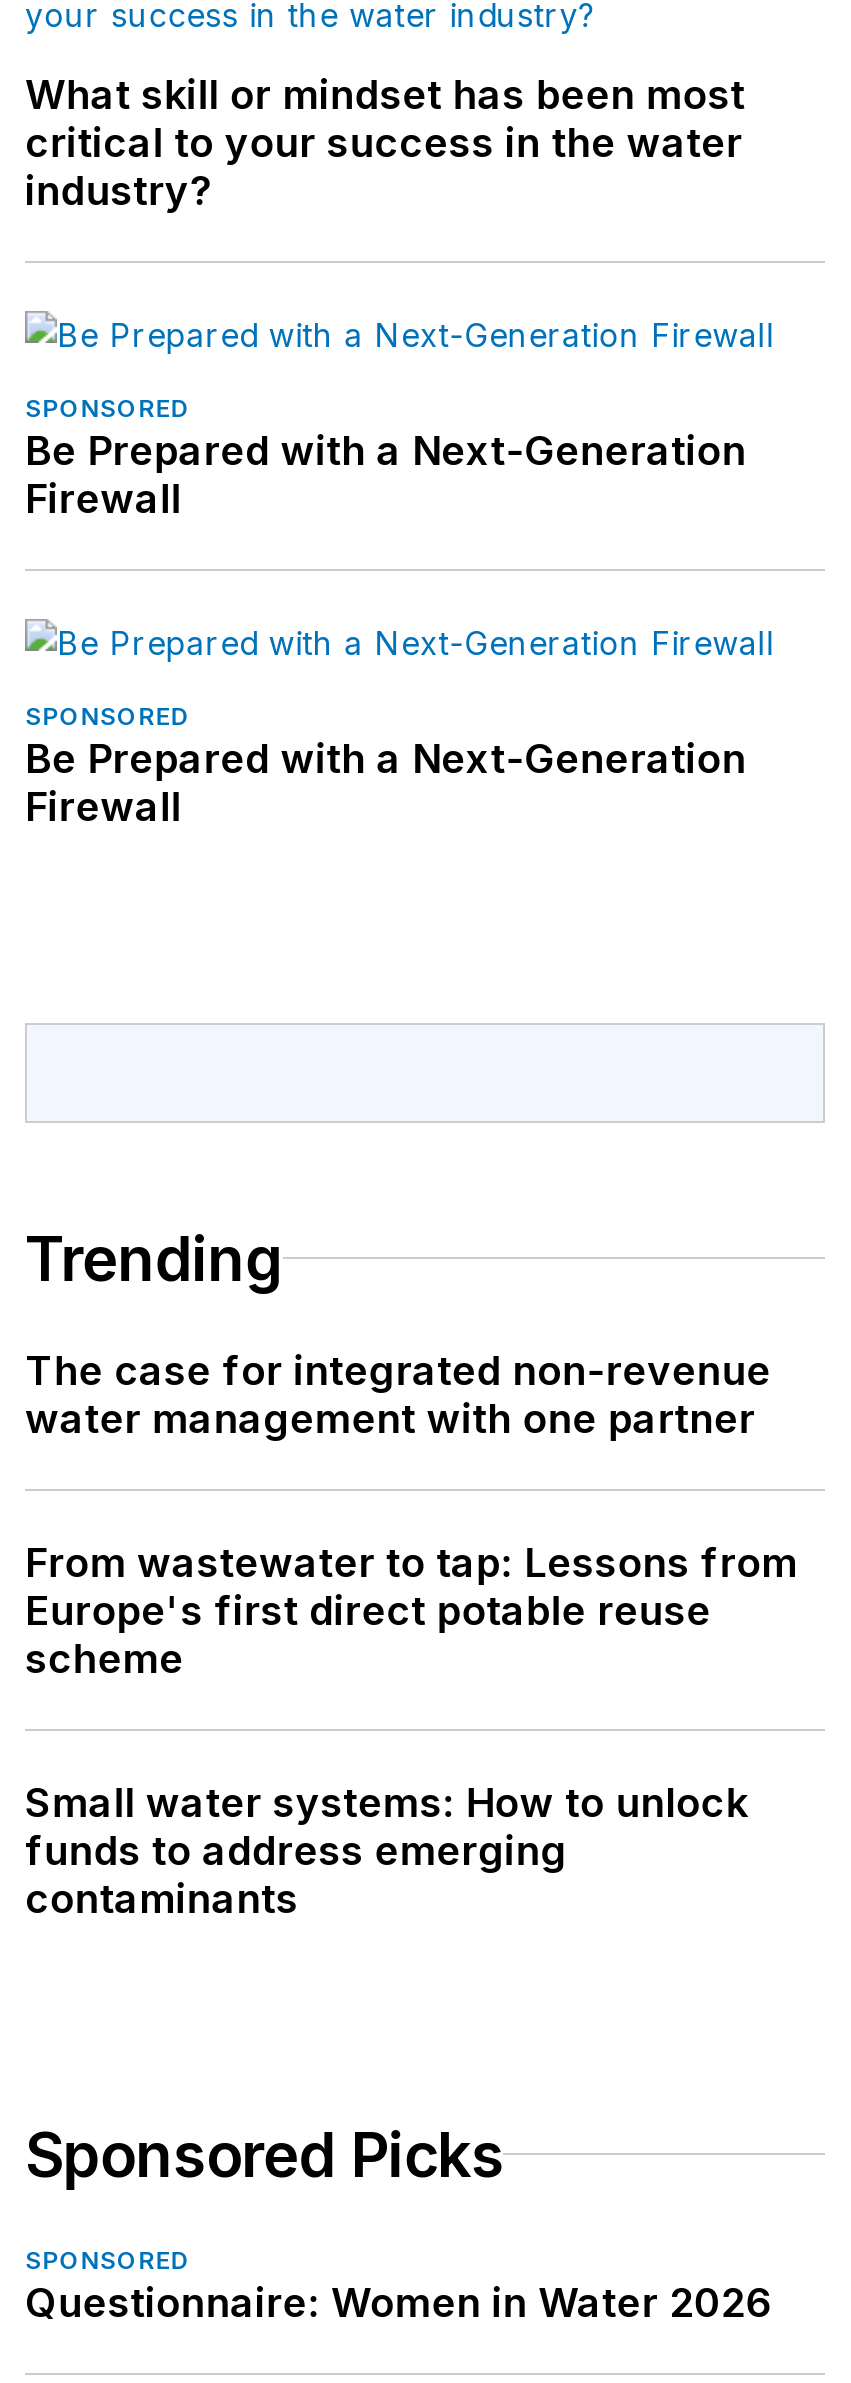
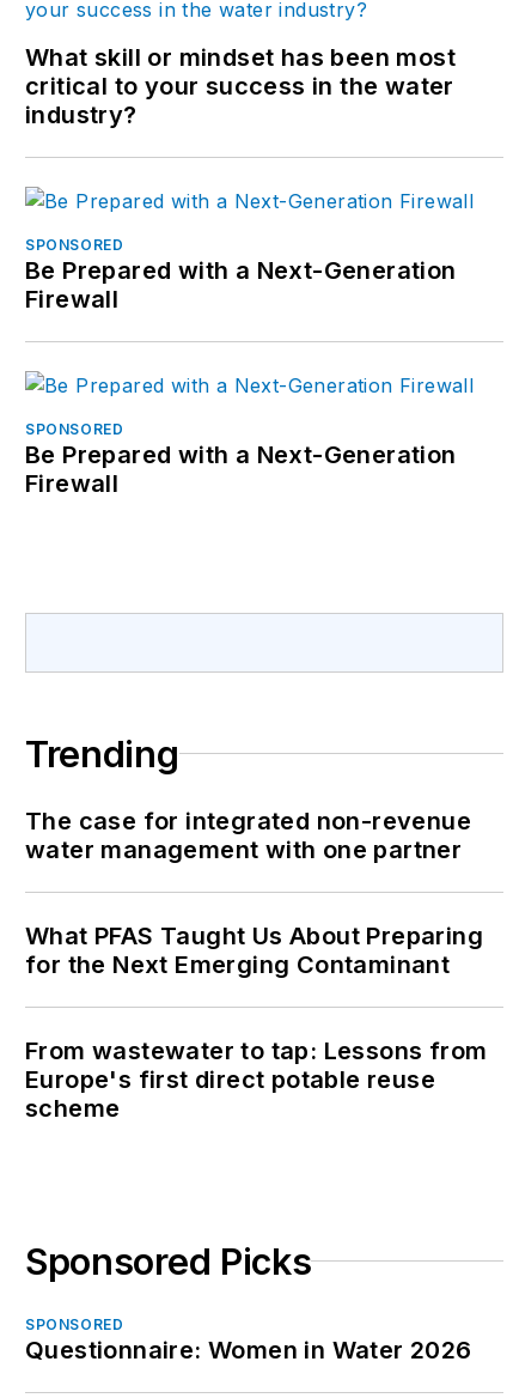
+ What PFAS Taught Us About Preparing
+ for the Next Emerging Contaminant

moved down: From wastewater to tap: Lessons from | Europe's first direct potable reuse | scheme

- Small water systems: How to unlock
- funds to address emerging
- contaminants
